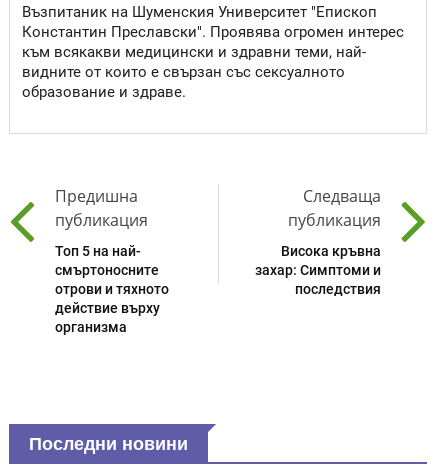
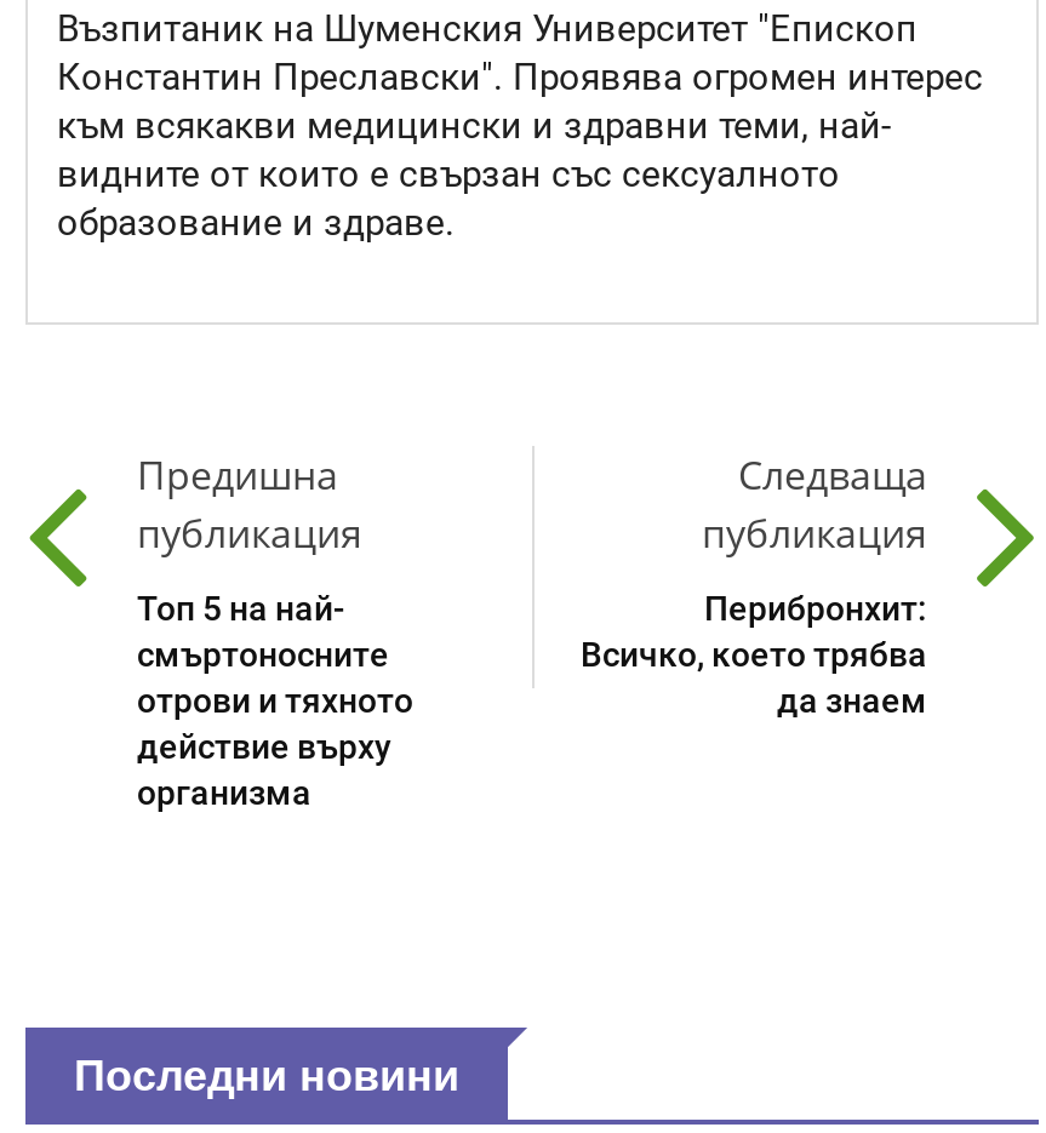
- Висока кръвна
- захар: Симптоми и
- последствия
+ Перибронхит:
+ Всичко, което трябва
+ да знаем
